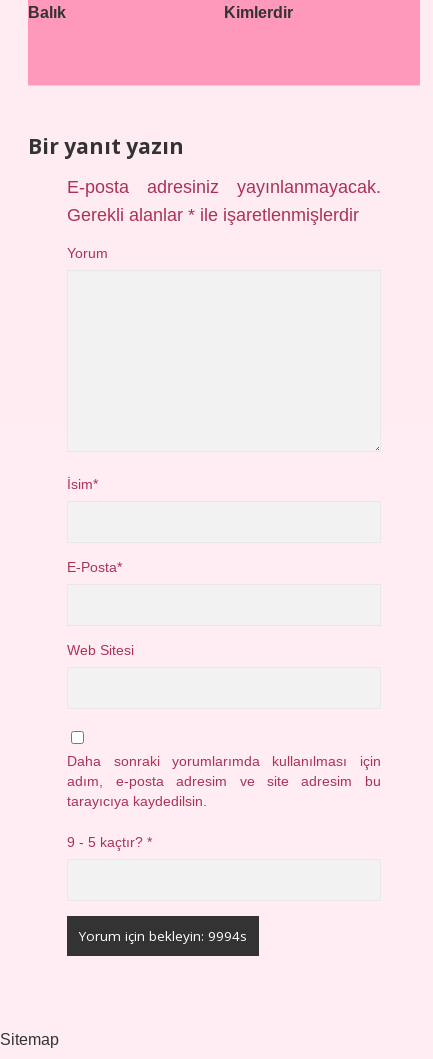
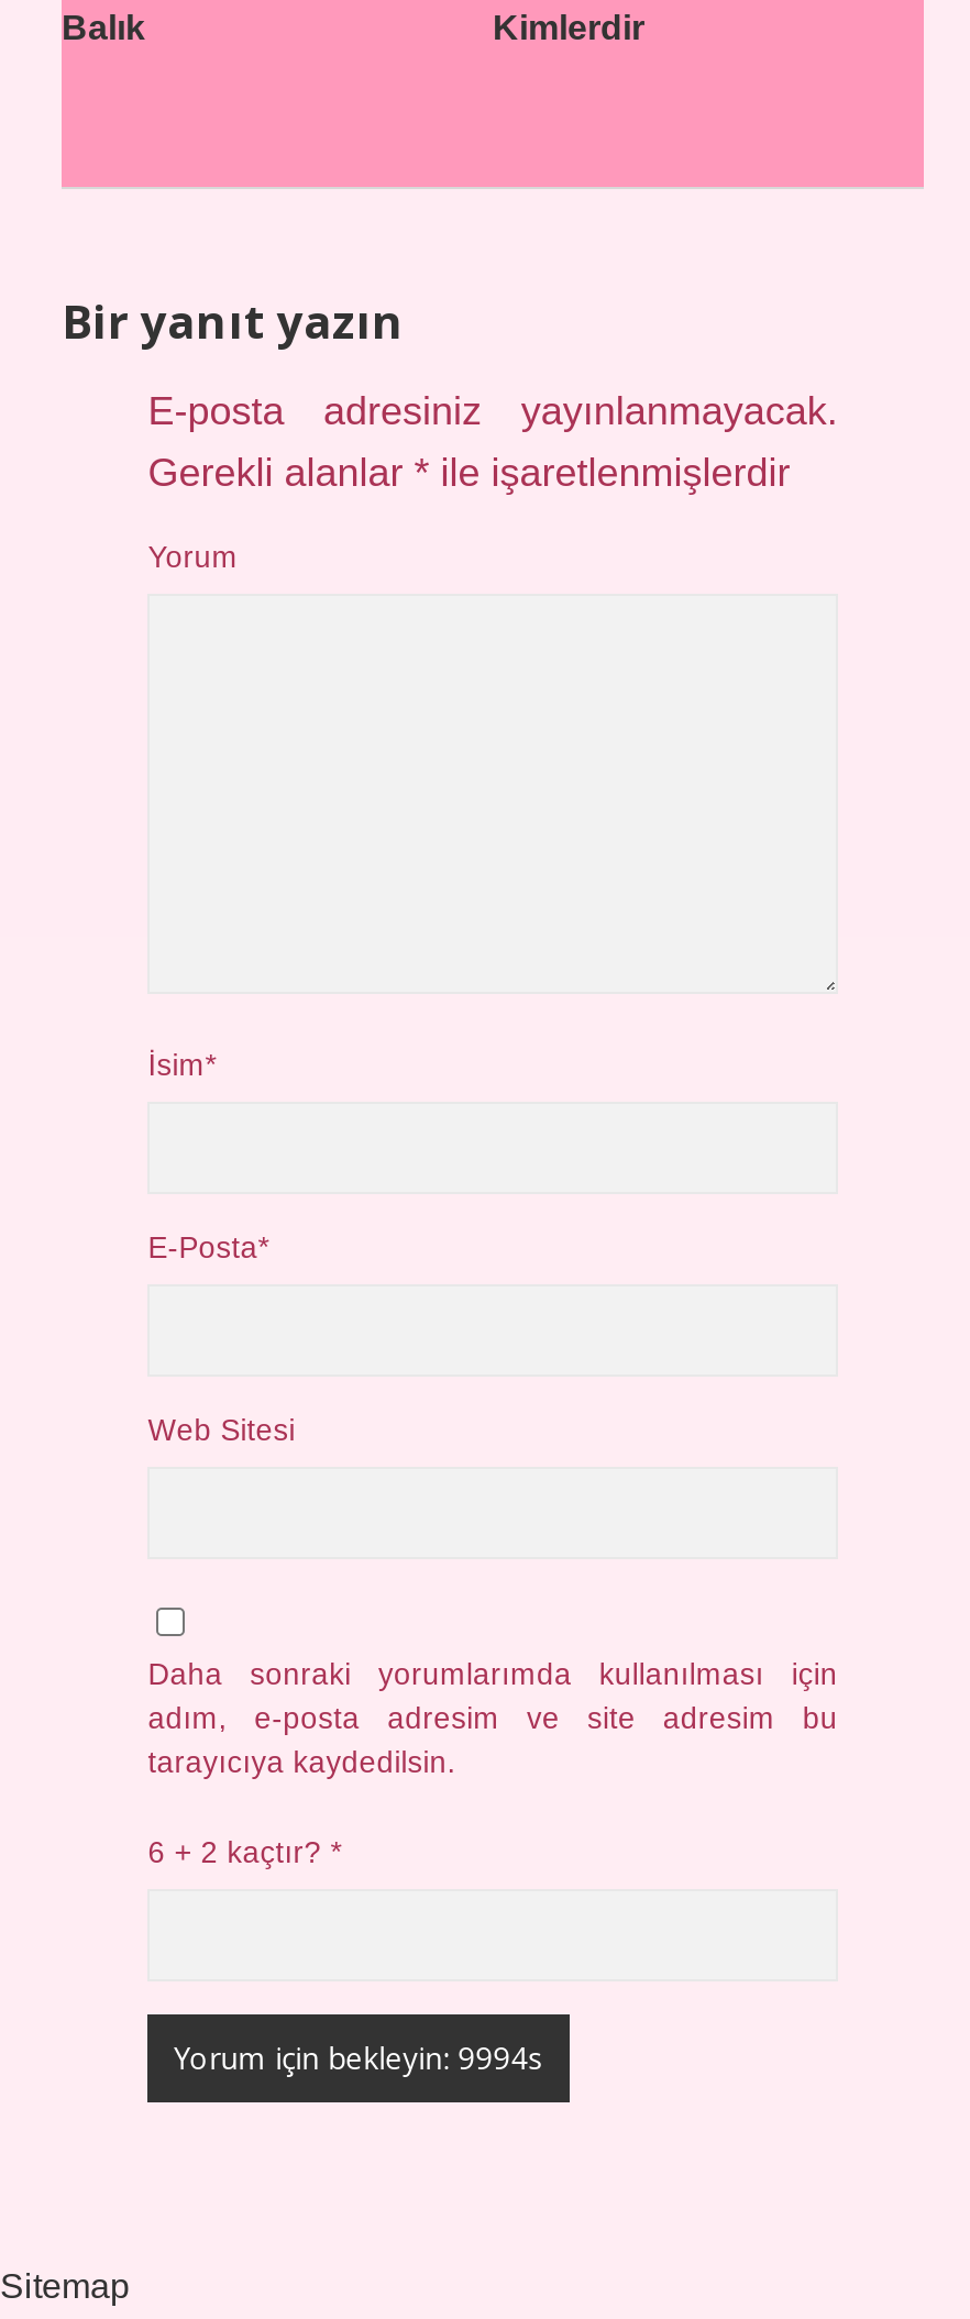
- 9 - 5 kaçtır? *
+ 6 + 2 kaçtır? *
